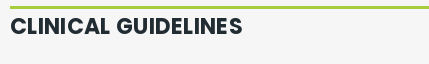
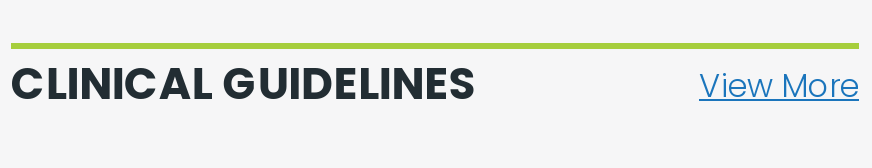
+ View More
